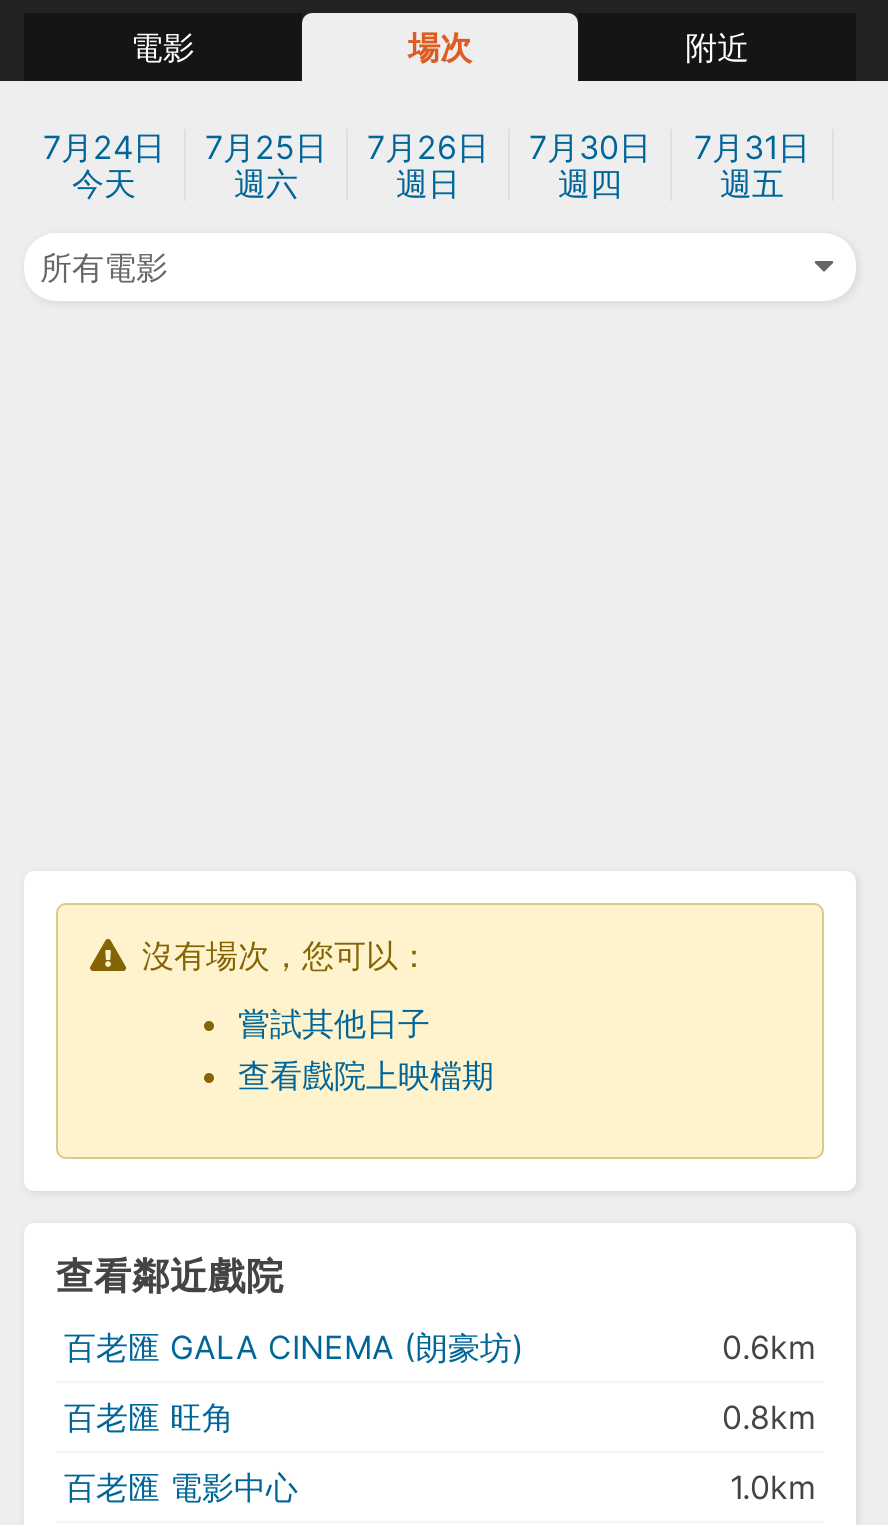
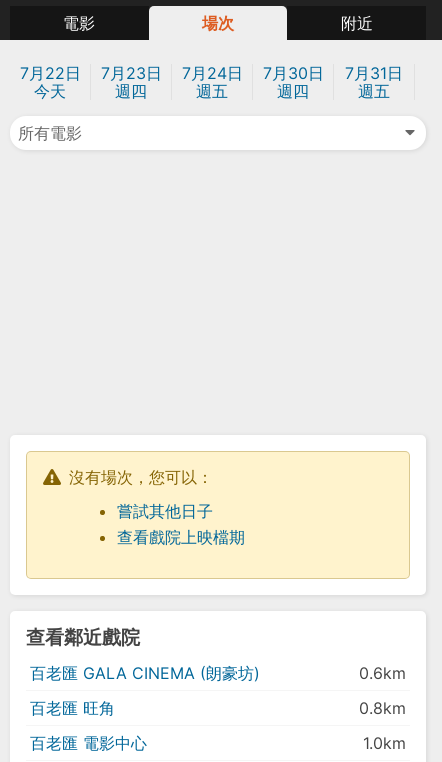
- 7月24日
+ 7月22日

- 7月25日
+ 7月23日

- 7月26日
+ 7月24日

- 週六
+ 週四

- 週日
+ 週五
